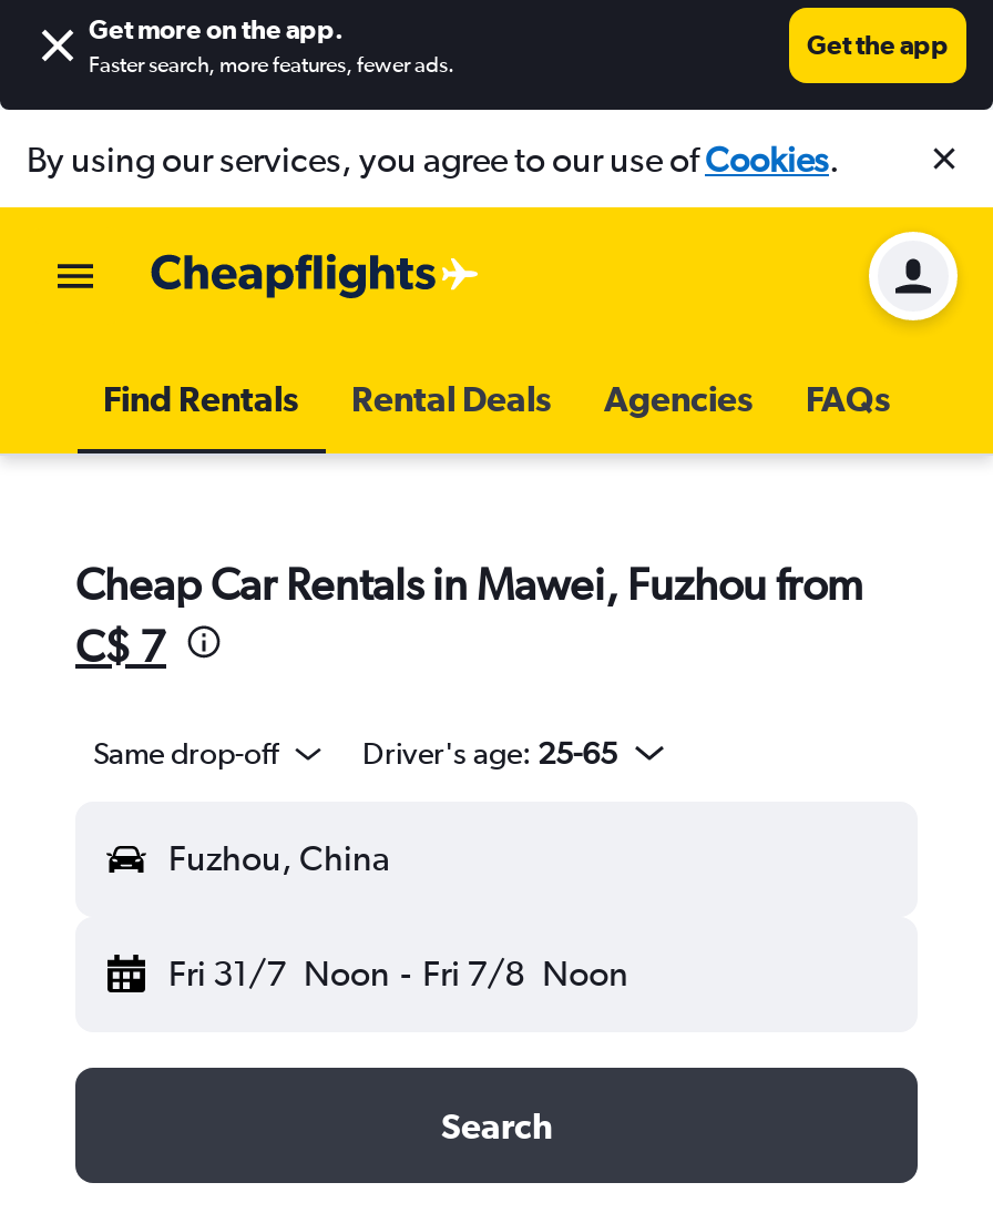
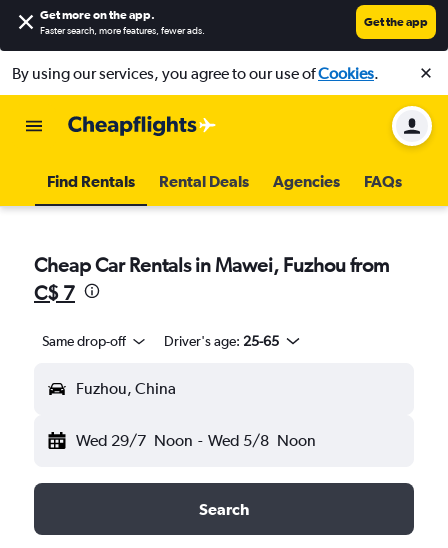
- Fri 31/7 Noon - Fri 7/8 Noon
+ Wed 29/7 Noon - Wed 5/8 Noon
